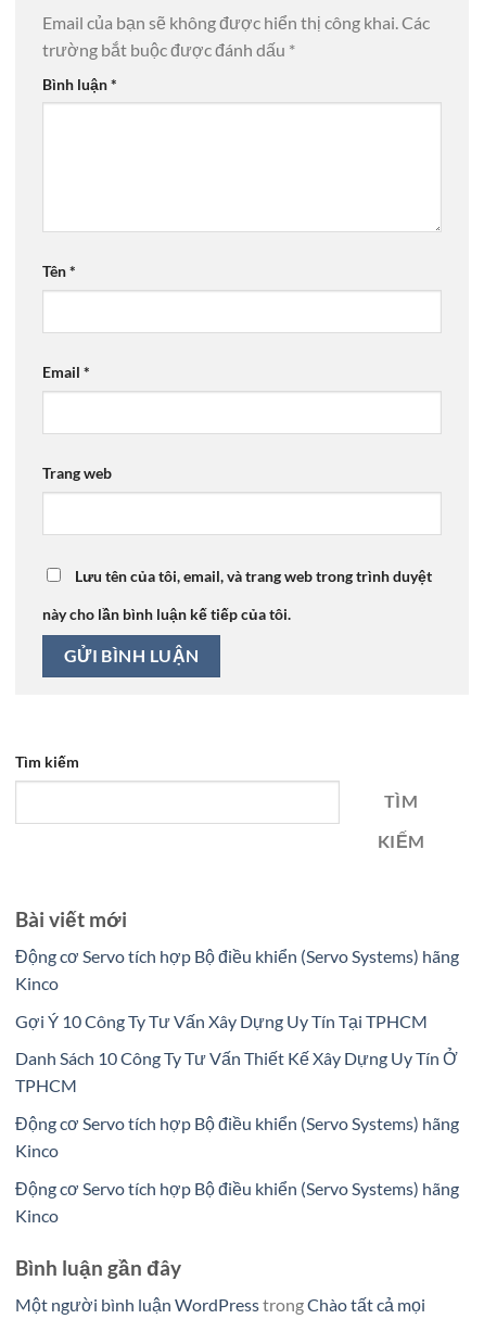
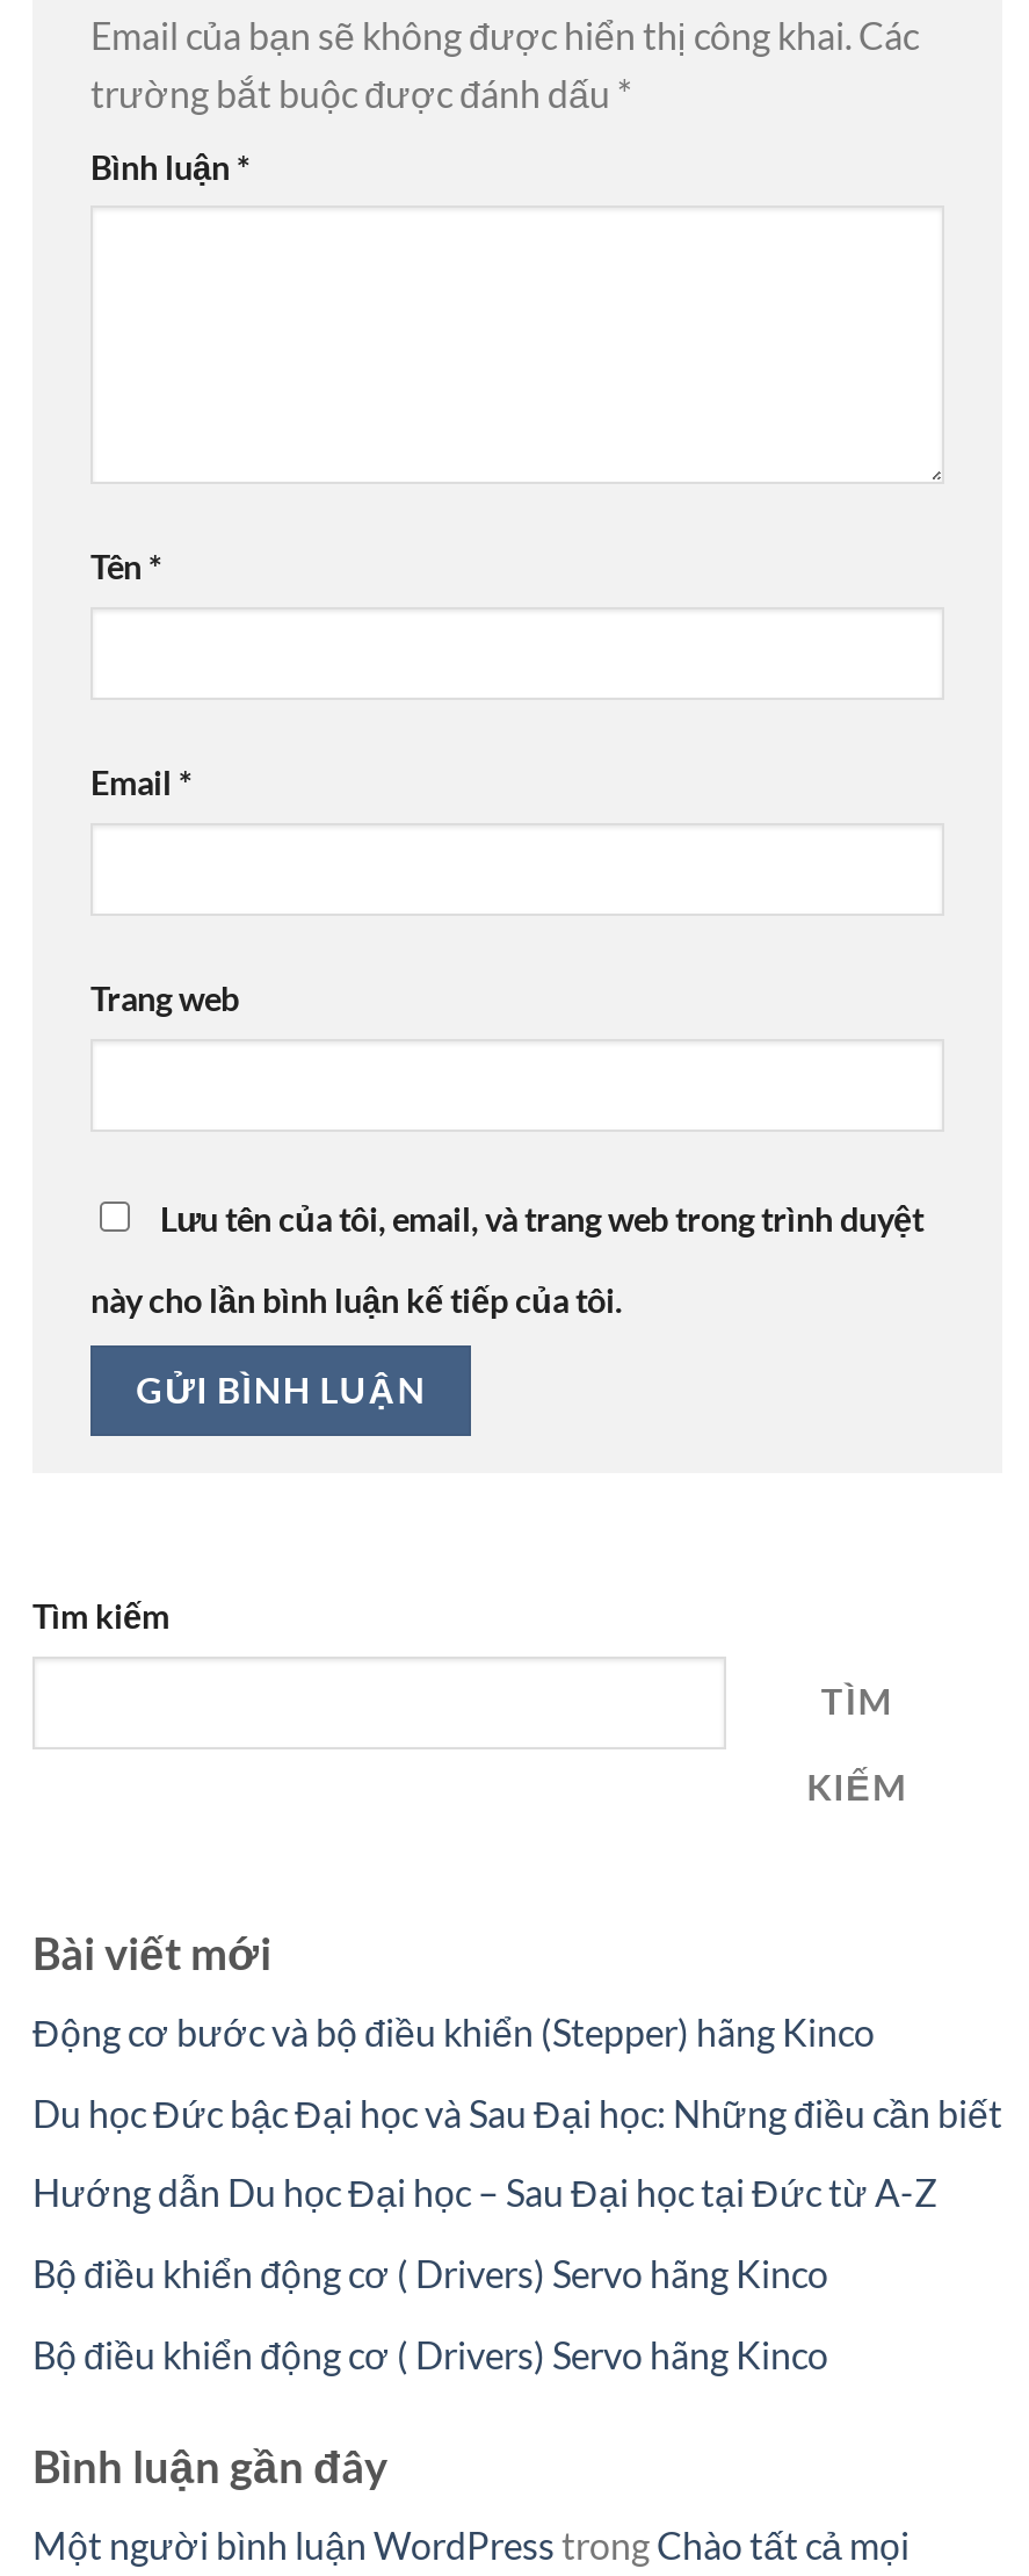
- Động cơ Servo tích hợp Bộ điều khiển (Servo Systems) hãng
- Kinco
+ Động cơ bước và bộ điều khiển (Stepper) hãng Kinco

- Gợi Ý 10 Công Ty Tư Vấn Xây Dựng Uy Tín Tại TPHCM
+ Du học Đức bậc Đại học và Sau Đại học: Những điều cần biết

- Danh Sách 10 Công Ty Tư Vấn Thiết Kế Xây Dựng Uy Tín Ở
- TPHCM
+ Hướng dẫn Du học Đại học – Sau Đại học tại Đức từ A-Z

- Động cơ Servo tích hợp Bộ điều khiển (Servo Systems) hãng
- Kinco
+ Bộ điều khiển động cơ ( Drivers) Servo hãng Kinco

- Động cơ Servo tích hợp Bộ điều khiển (Servo Systems) hãng
- Kinco
+ Bộ điều khiển động cơ ( Drivers) Servo hãng Kinco
